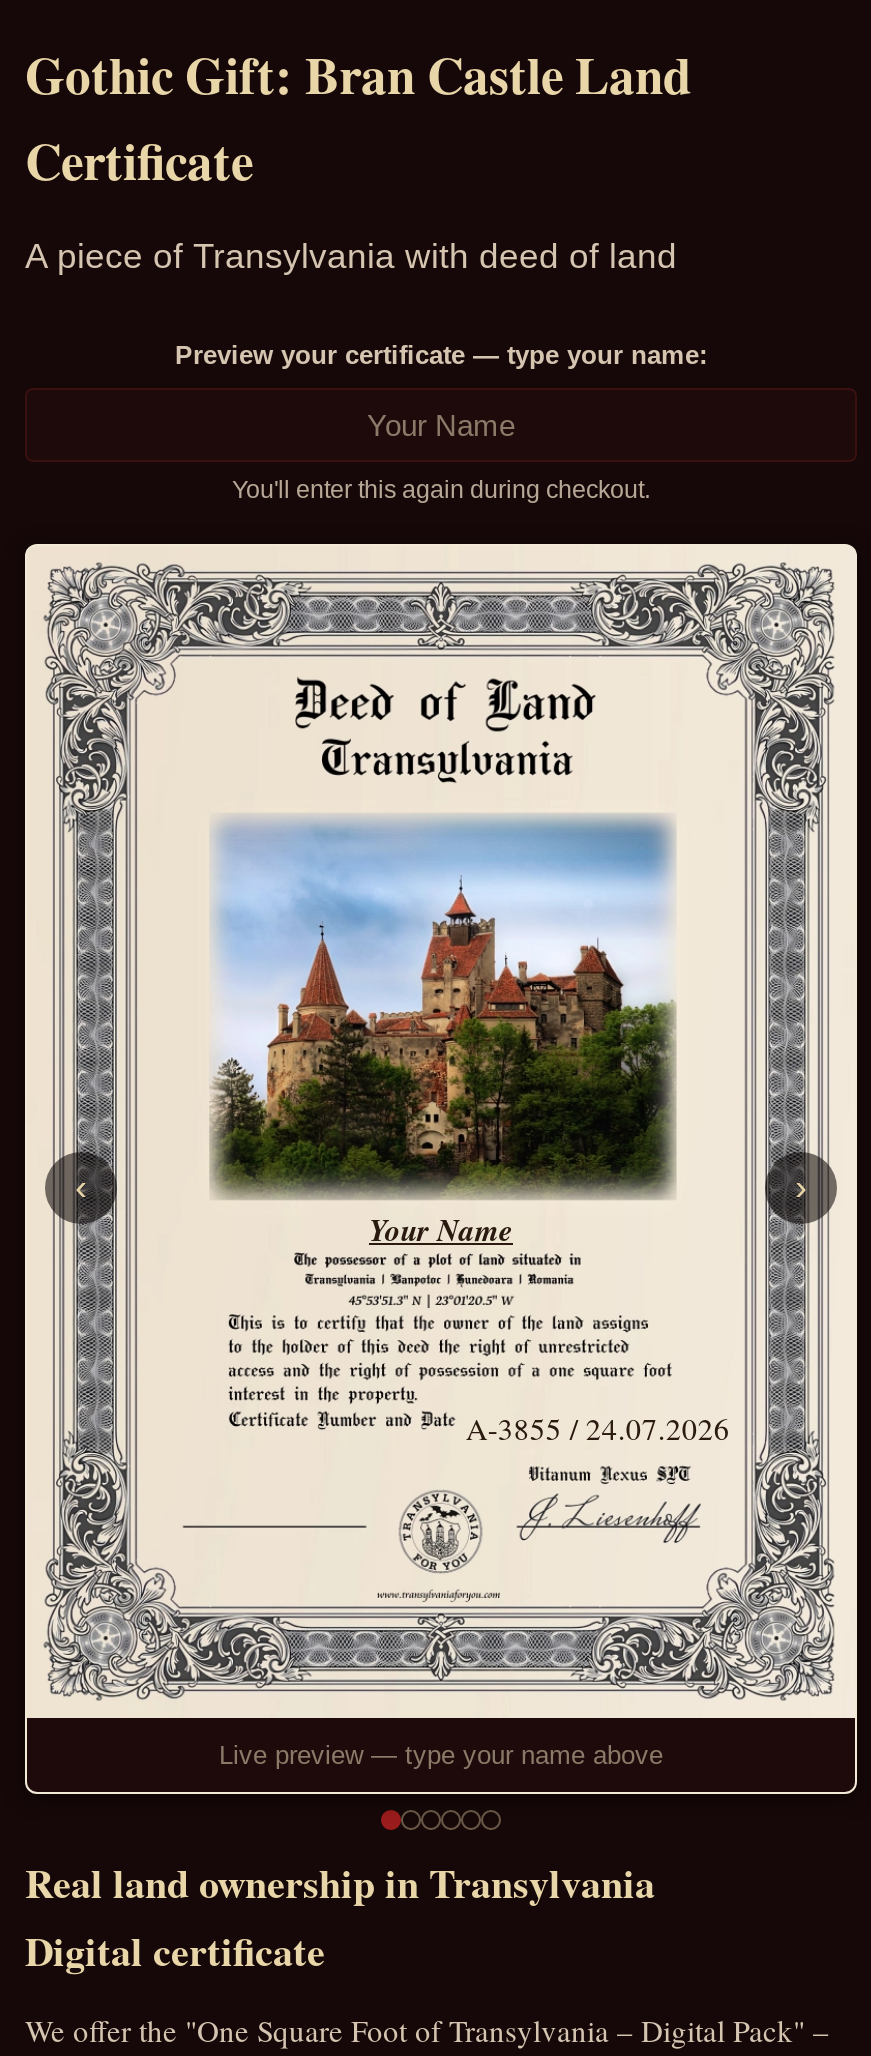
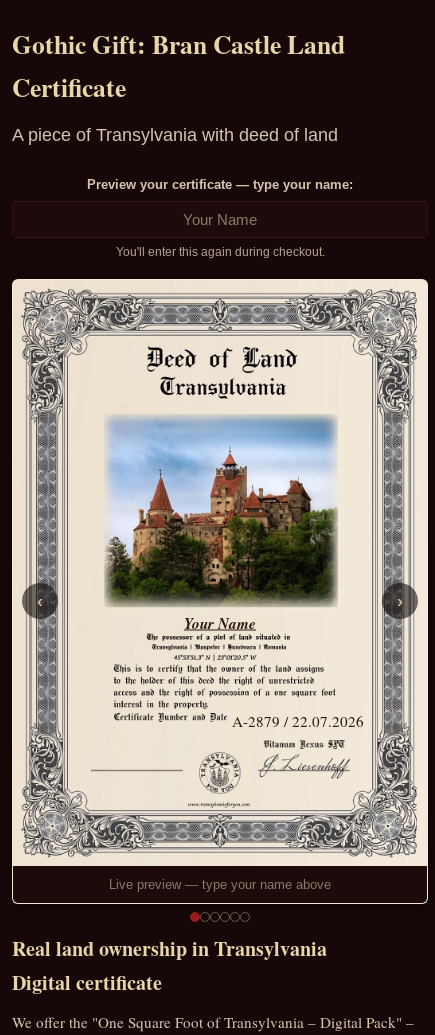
- A-3855 / 24.07.2026
+ A-2879 / 22.07.2026
